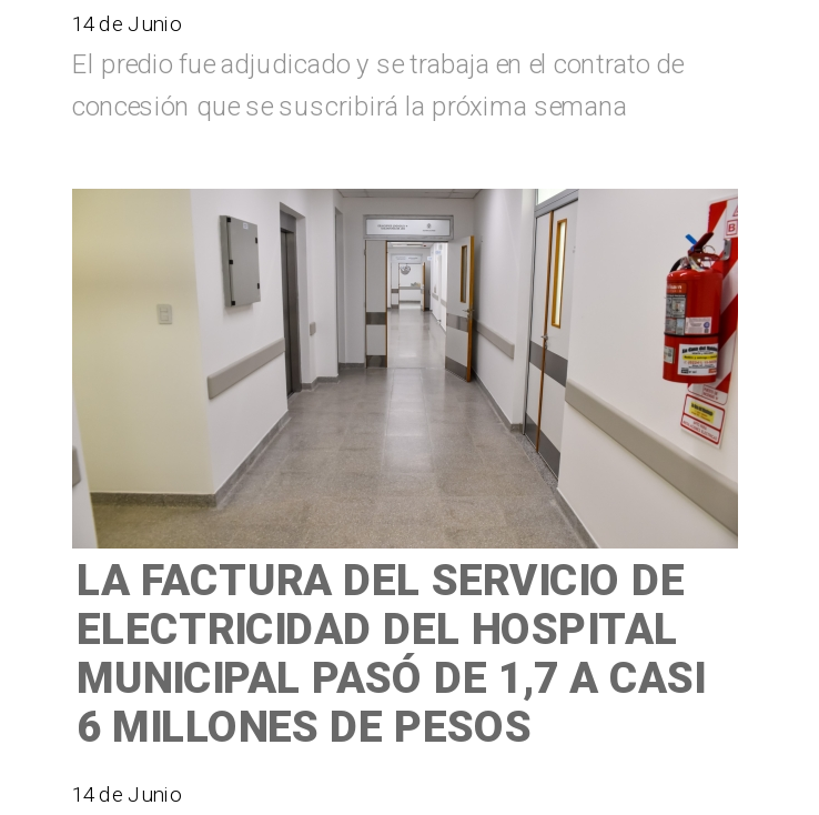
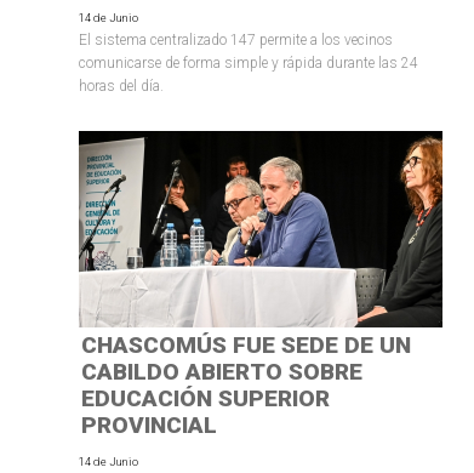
- El predio fue adjudicado y se trabaja en el contrato de
- concesión que se suscribirá la próxima semana
+ El sistema centralizado 147 permite a los vecinos
+ comunicarse de forma simple y rápida durante las 24
+ horas del día.

- [image]
- LA FACTURA DEL SERVICIO DE
- ELECTRICIDAD DEL HOSPITAL
- MUNICIPAL PASÓ DE 1,7 A CASI
- 6 MILLONES DE PESOS
+ [image]
+ CHASCOMÚS FUE SEDE DE UN
+ CABILDO ABIERTO SOBRE
+ EDUCACIÓN SUPERIOR
+ PROVINCIAL
